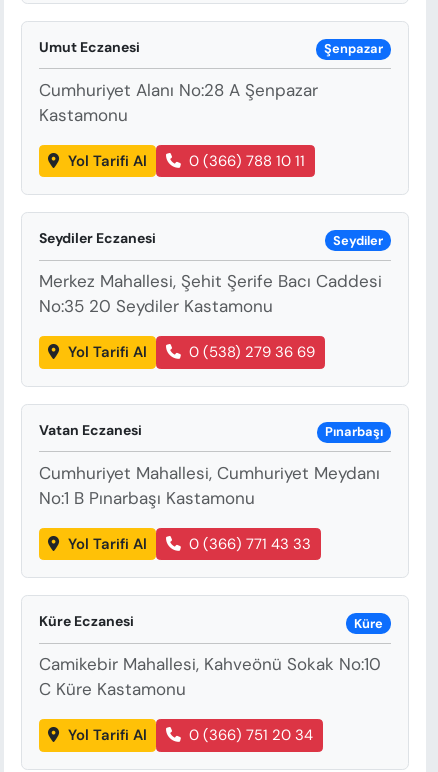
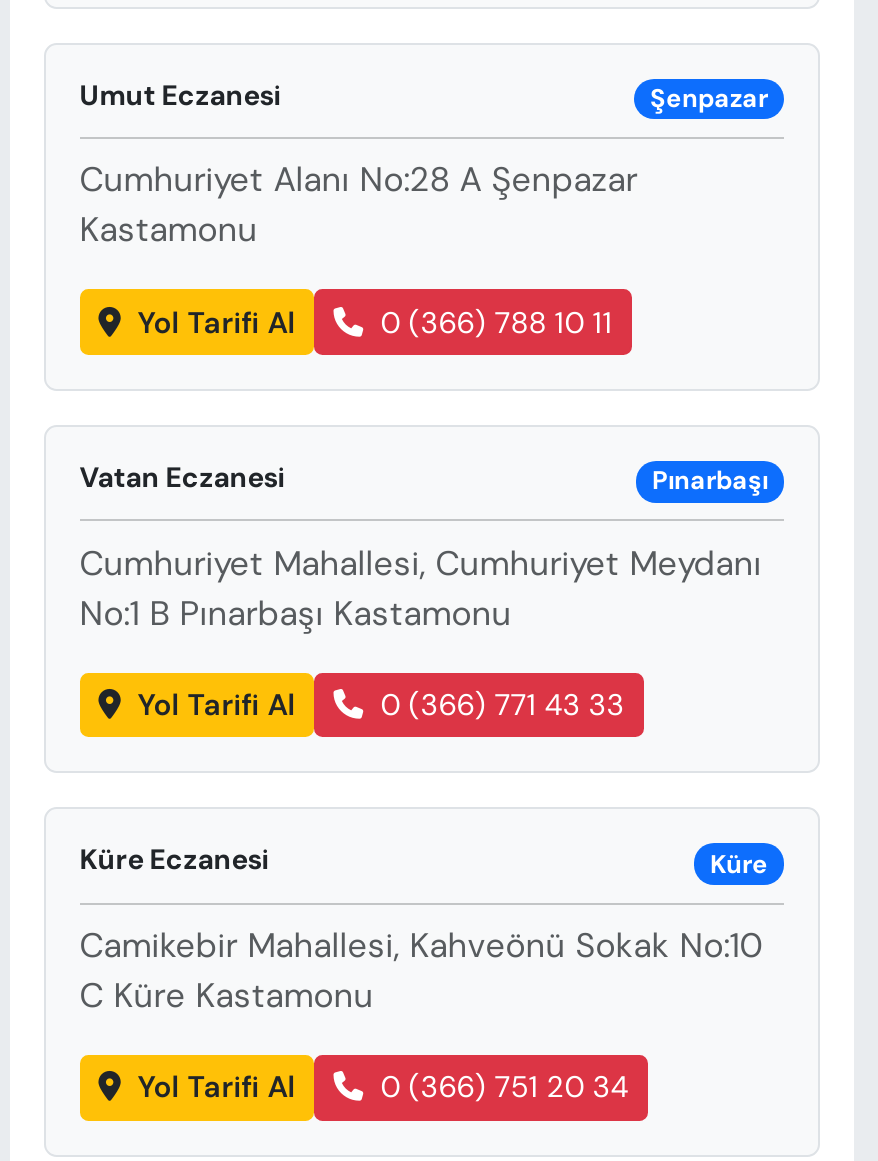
- Seydiler Eczanesi
- Seydiler
- Merkez Mahallesi, Şehit Şerife Bacı Caddesi
- No:35 20 Seydiler Kastamonu
- Yol Tarifi Al
- 0 (538) 279 36 69
